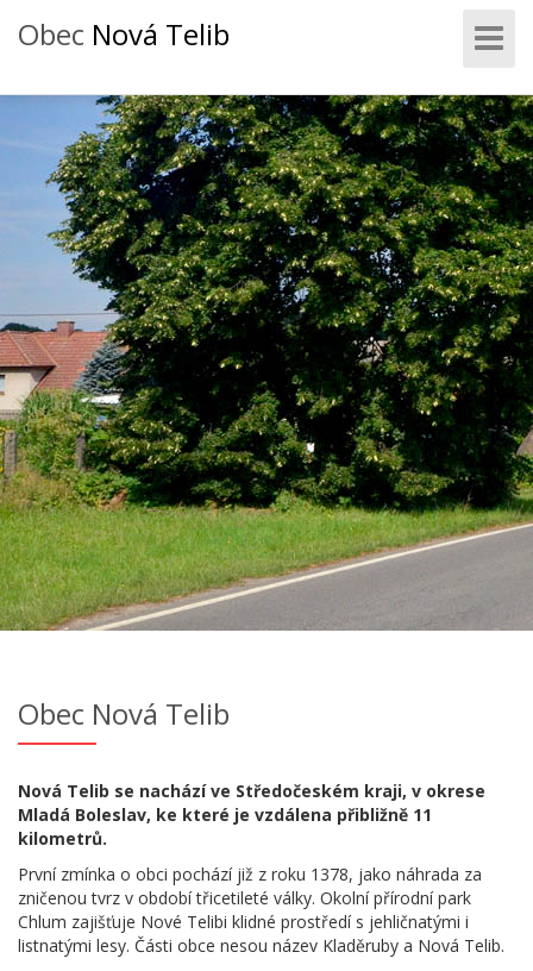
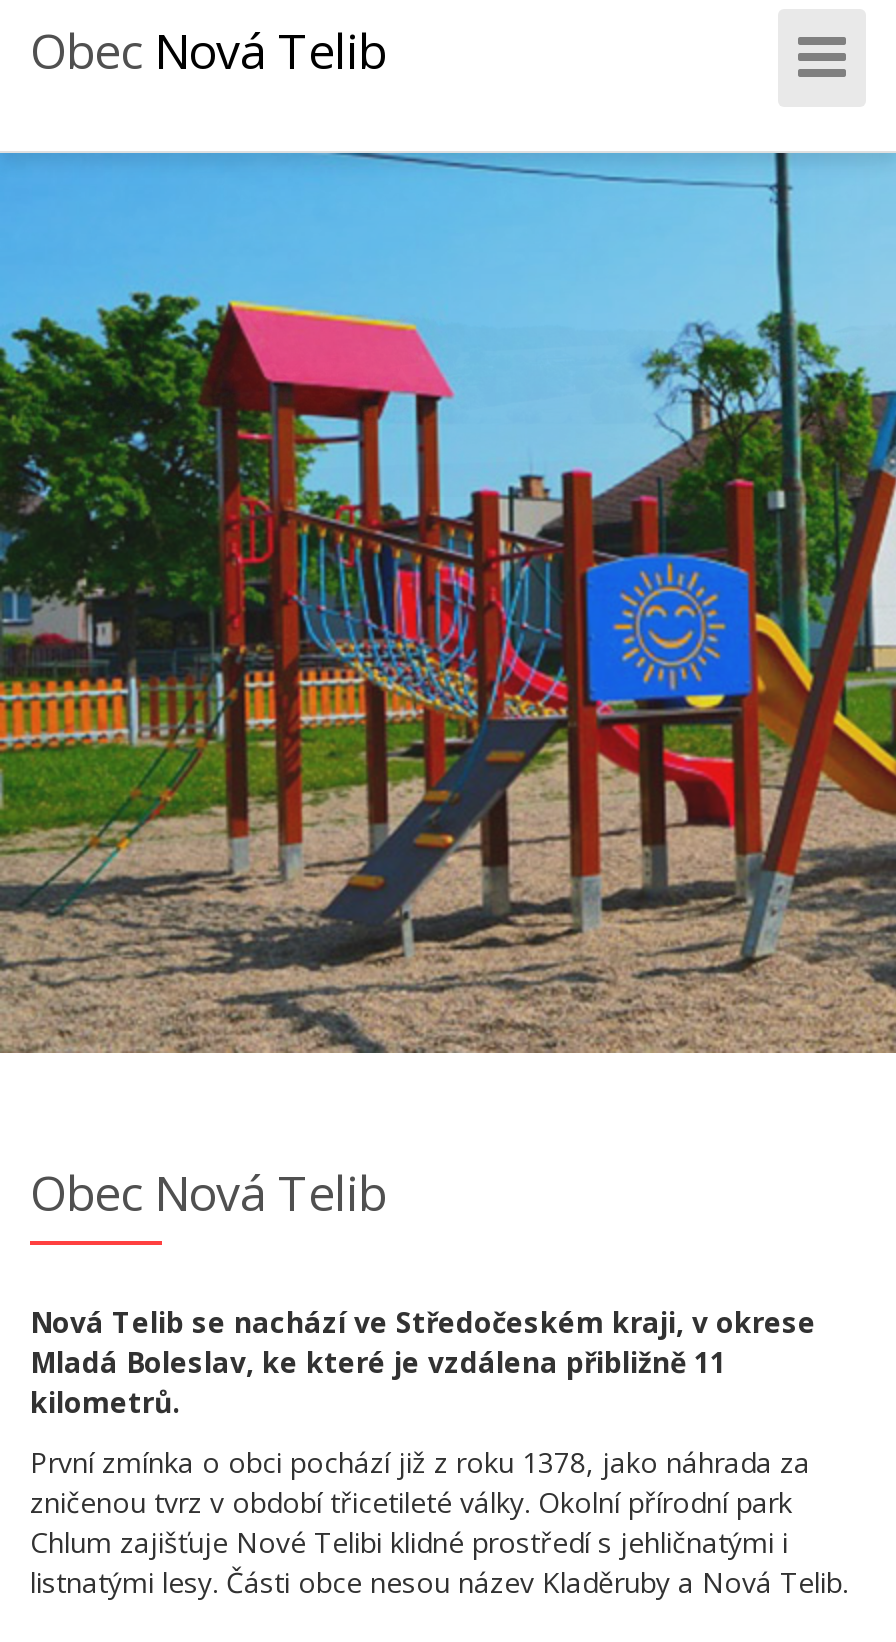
- [image]
+ [image]
